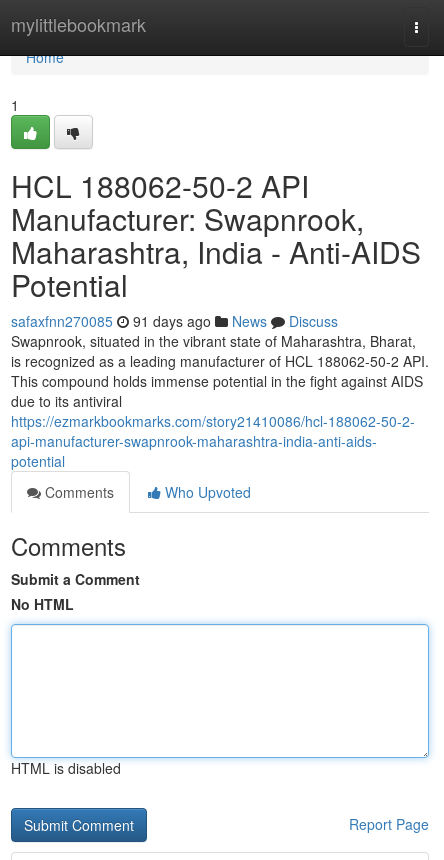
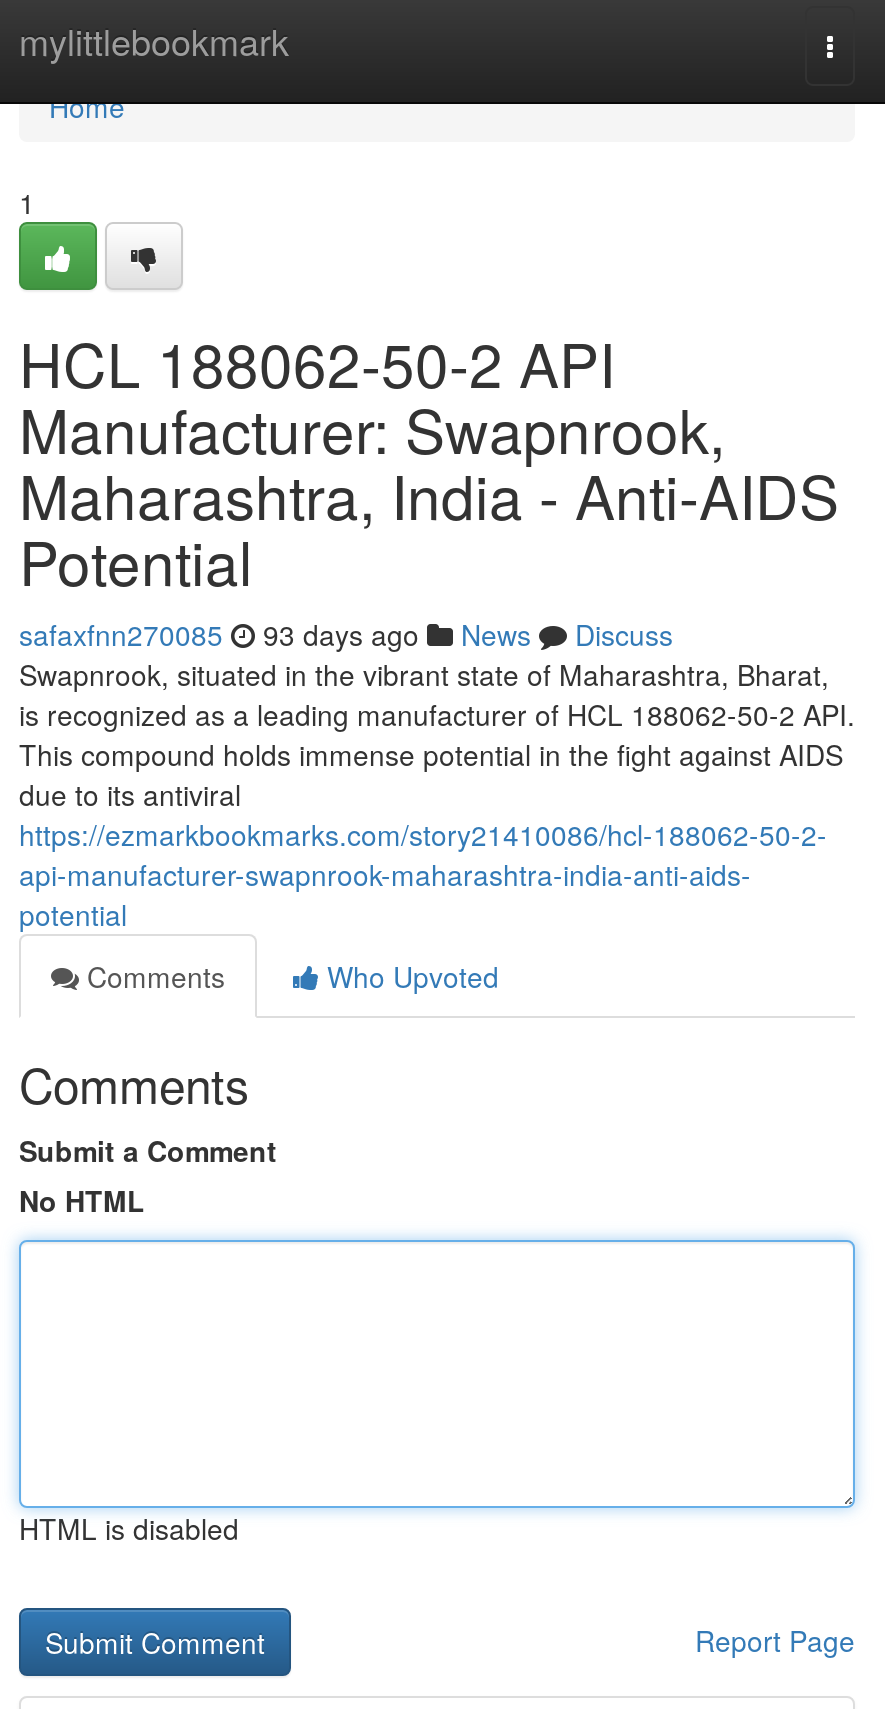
- safaxfnn270085 91 days ago News Discuss
+ safaxfnn270085 93 days ago News Discuss
